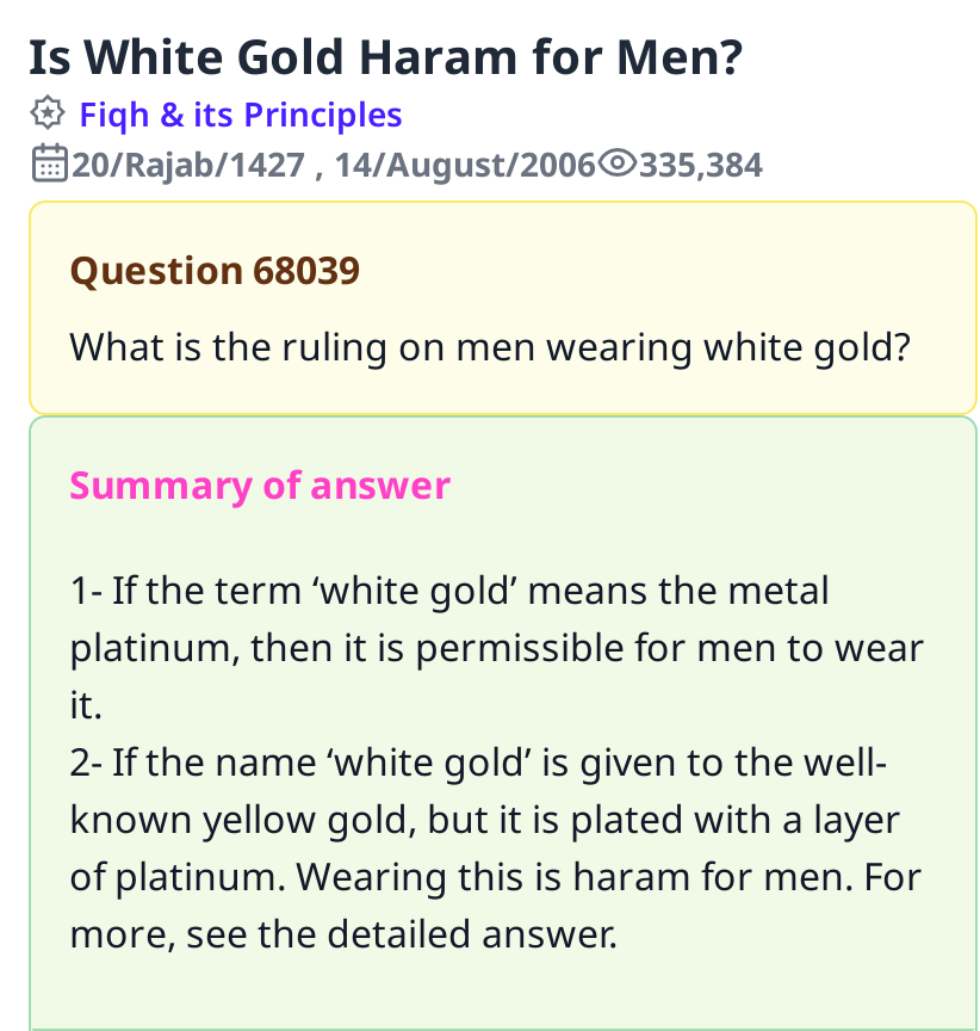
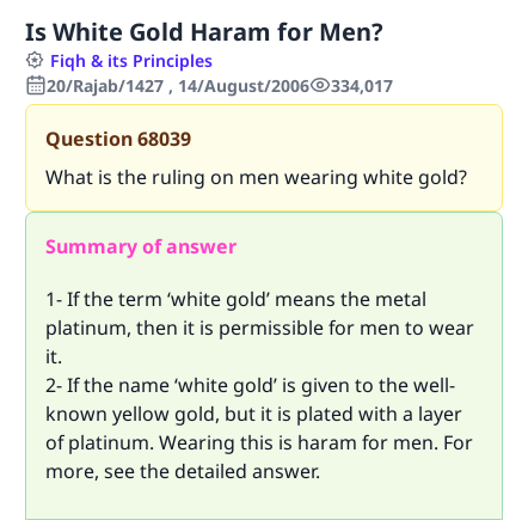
- 20/Rajab/1427 , 14/August/2006 335,384
+ 20/Rajab/1427 , 14/August/2006 334,017
